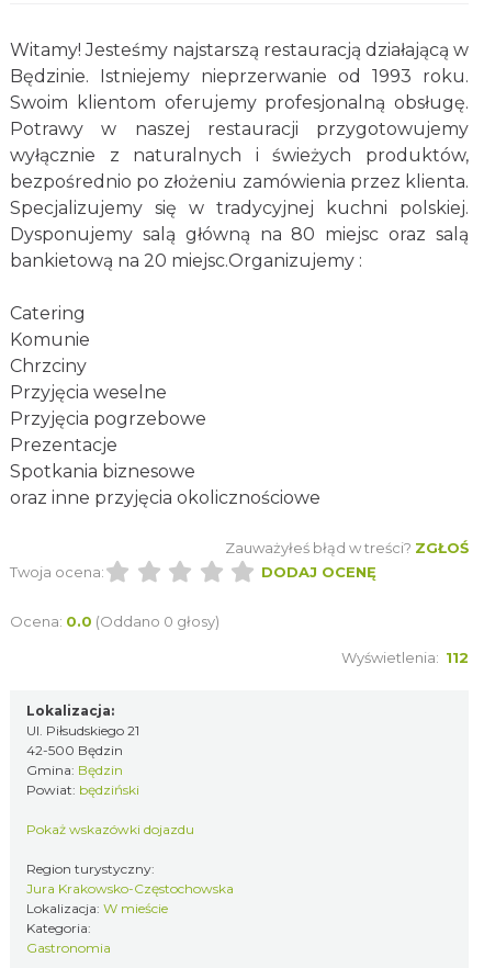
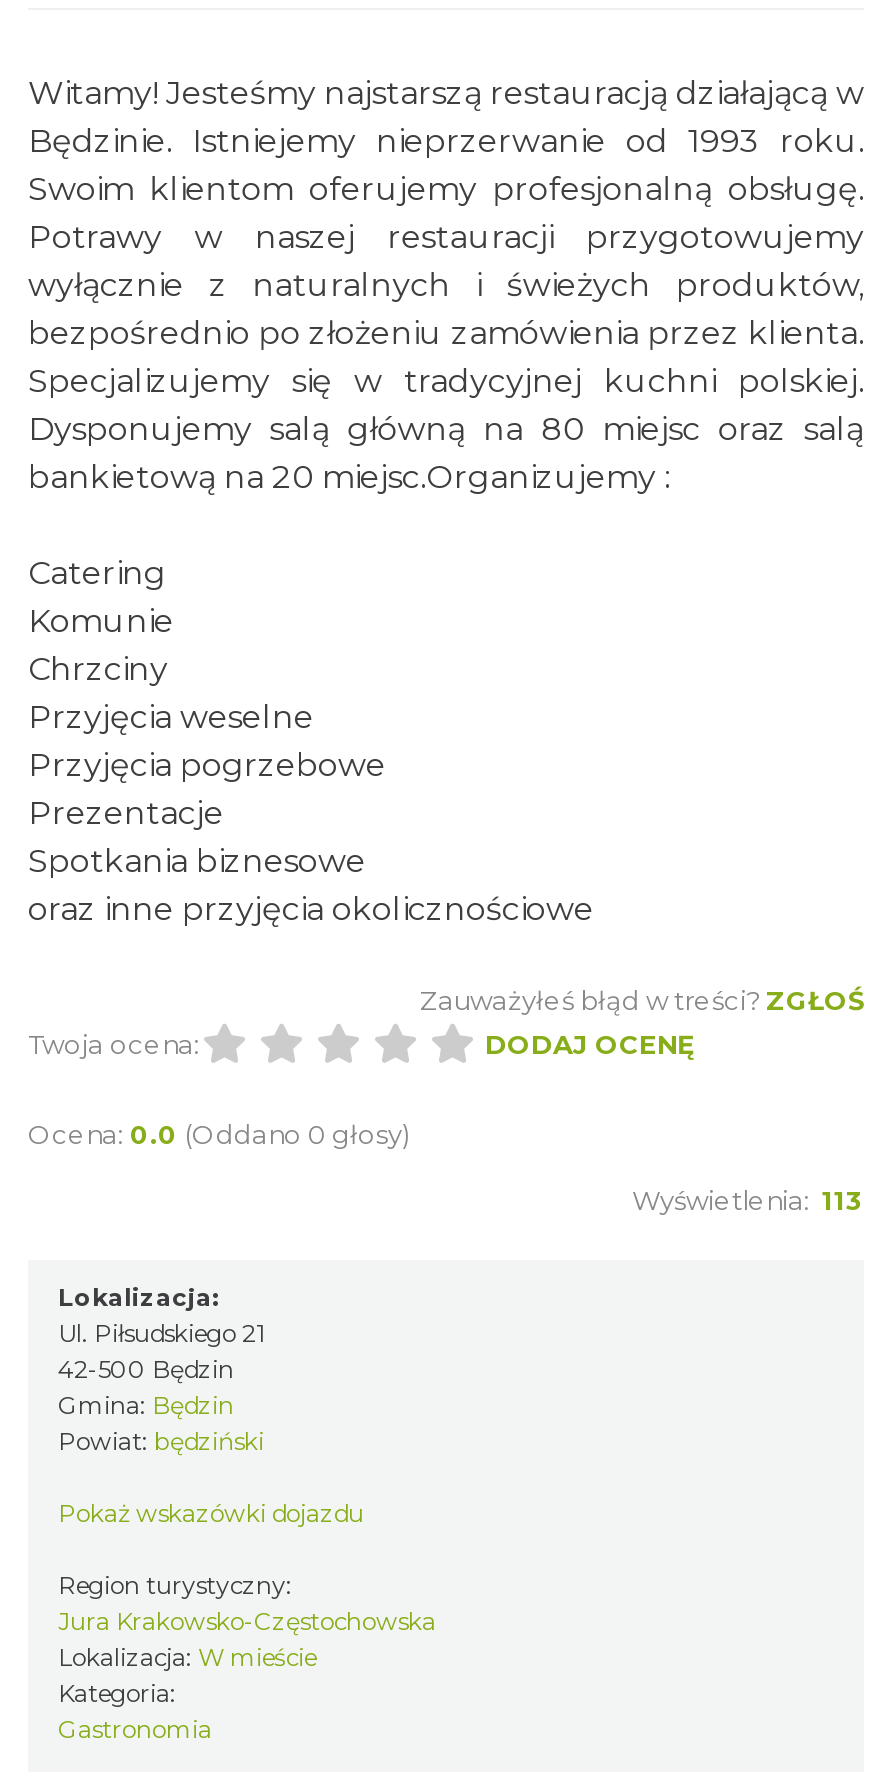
- Wyświetlenia: 112
+ Wyświetlenia: 113
